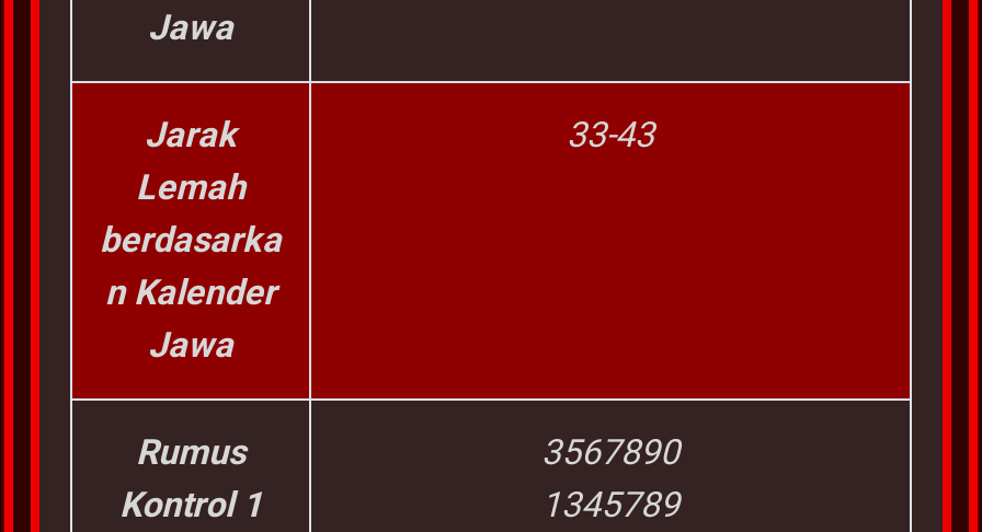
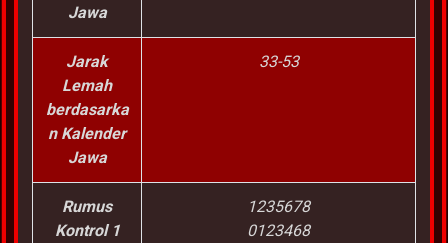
- 33-43
+ 33-53

- 3567890
+ 1235678

- 1345789
+ 0123468
